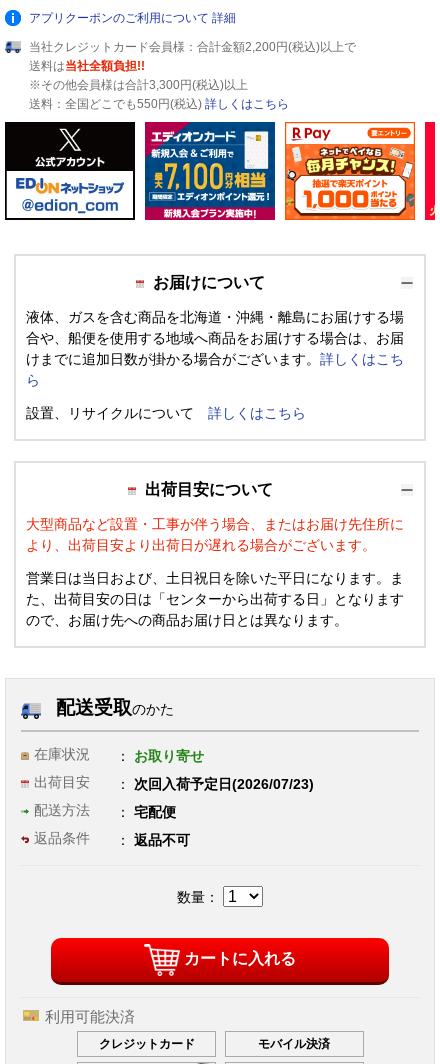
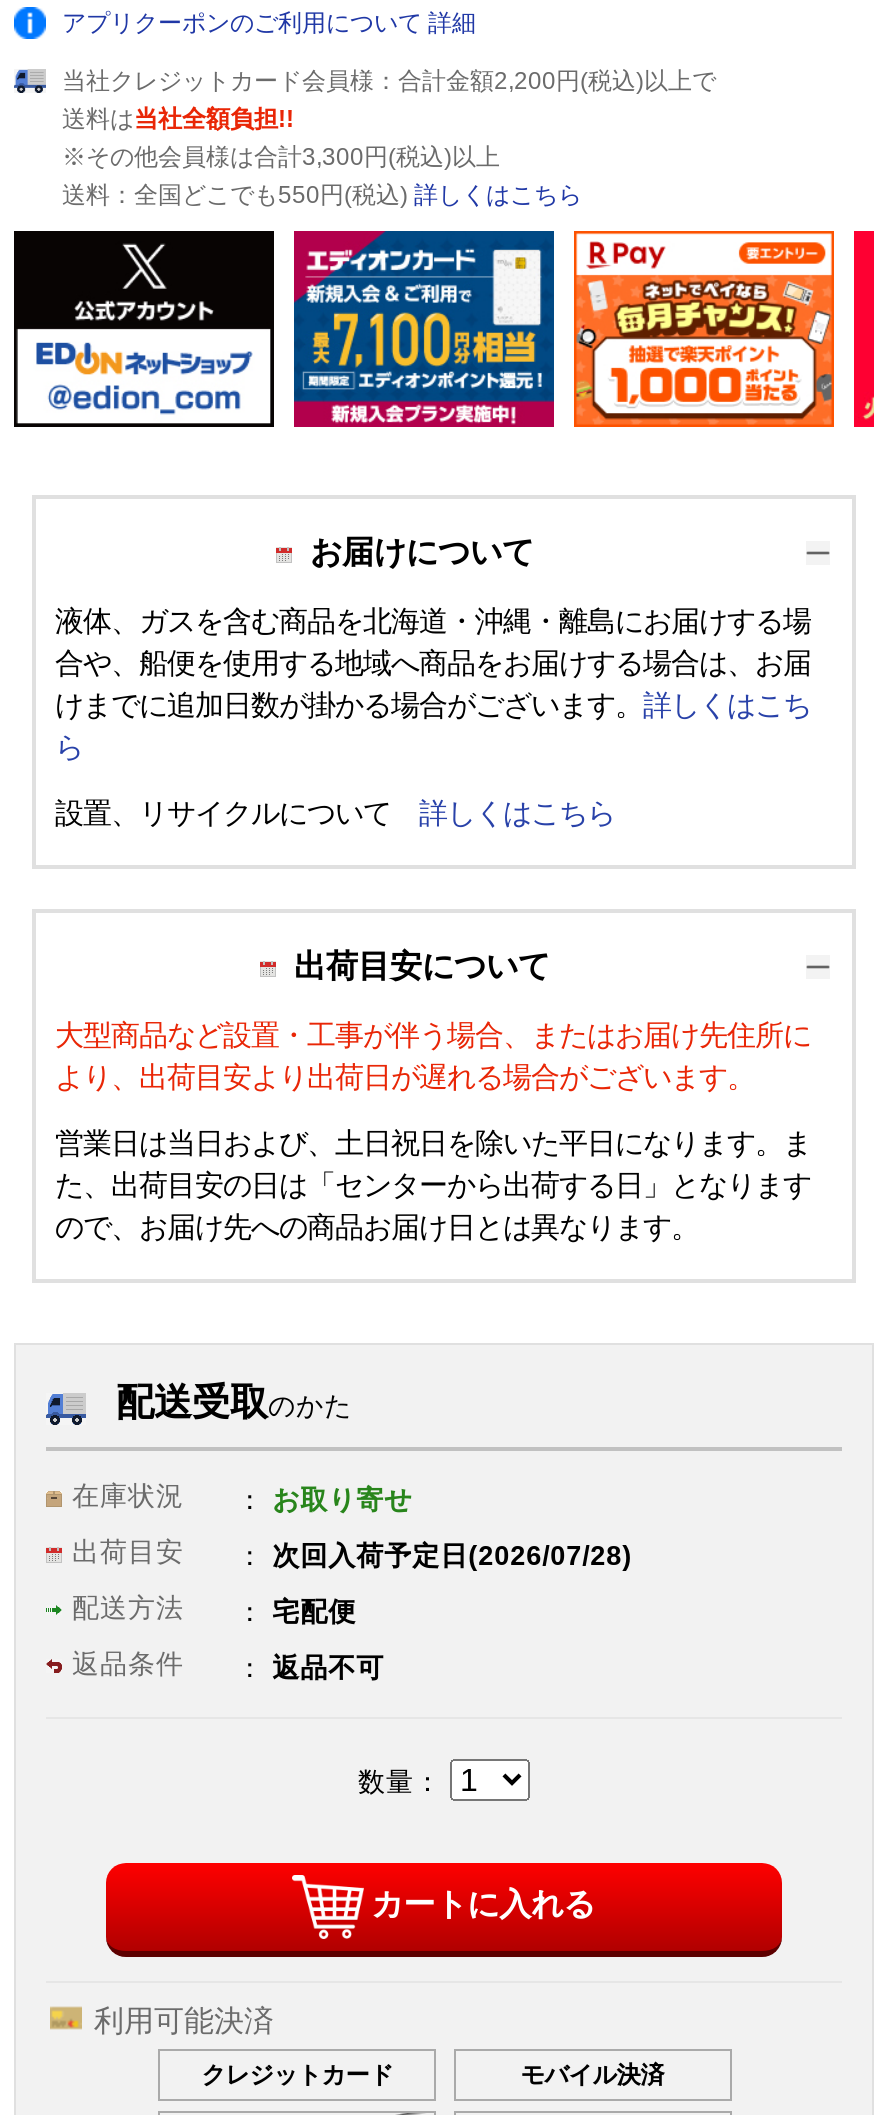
- 次回入荷予定日(2026/07/23)
+ 次回入荷予定日(2026/07/28)
